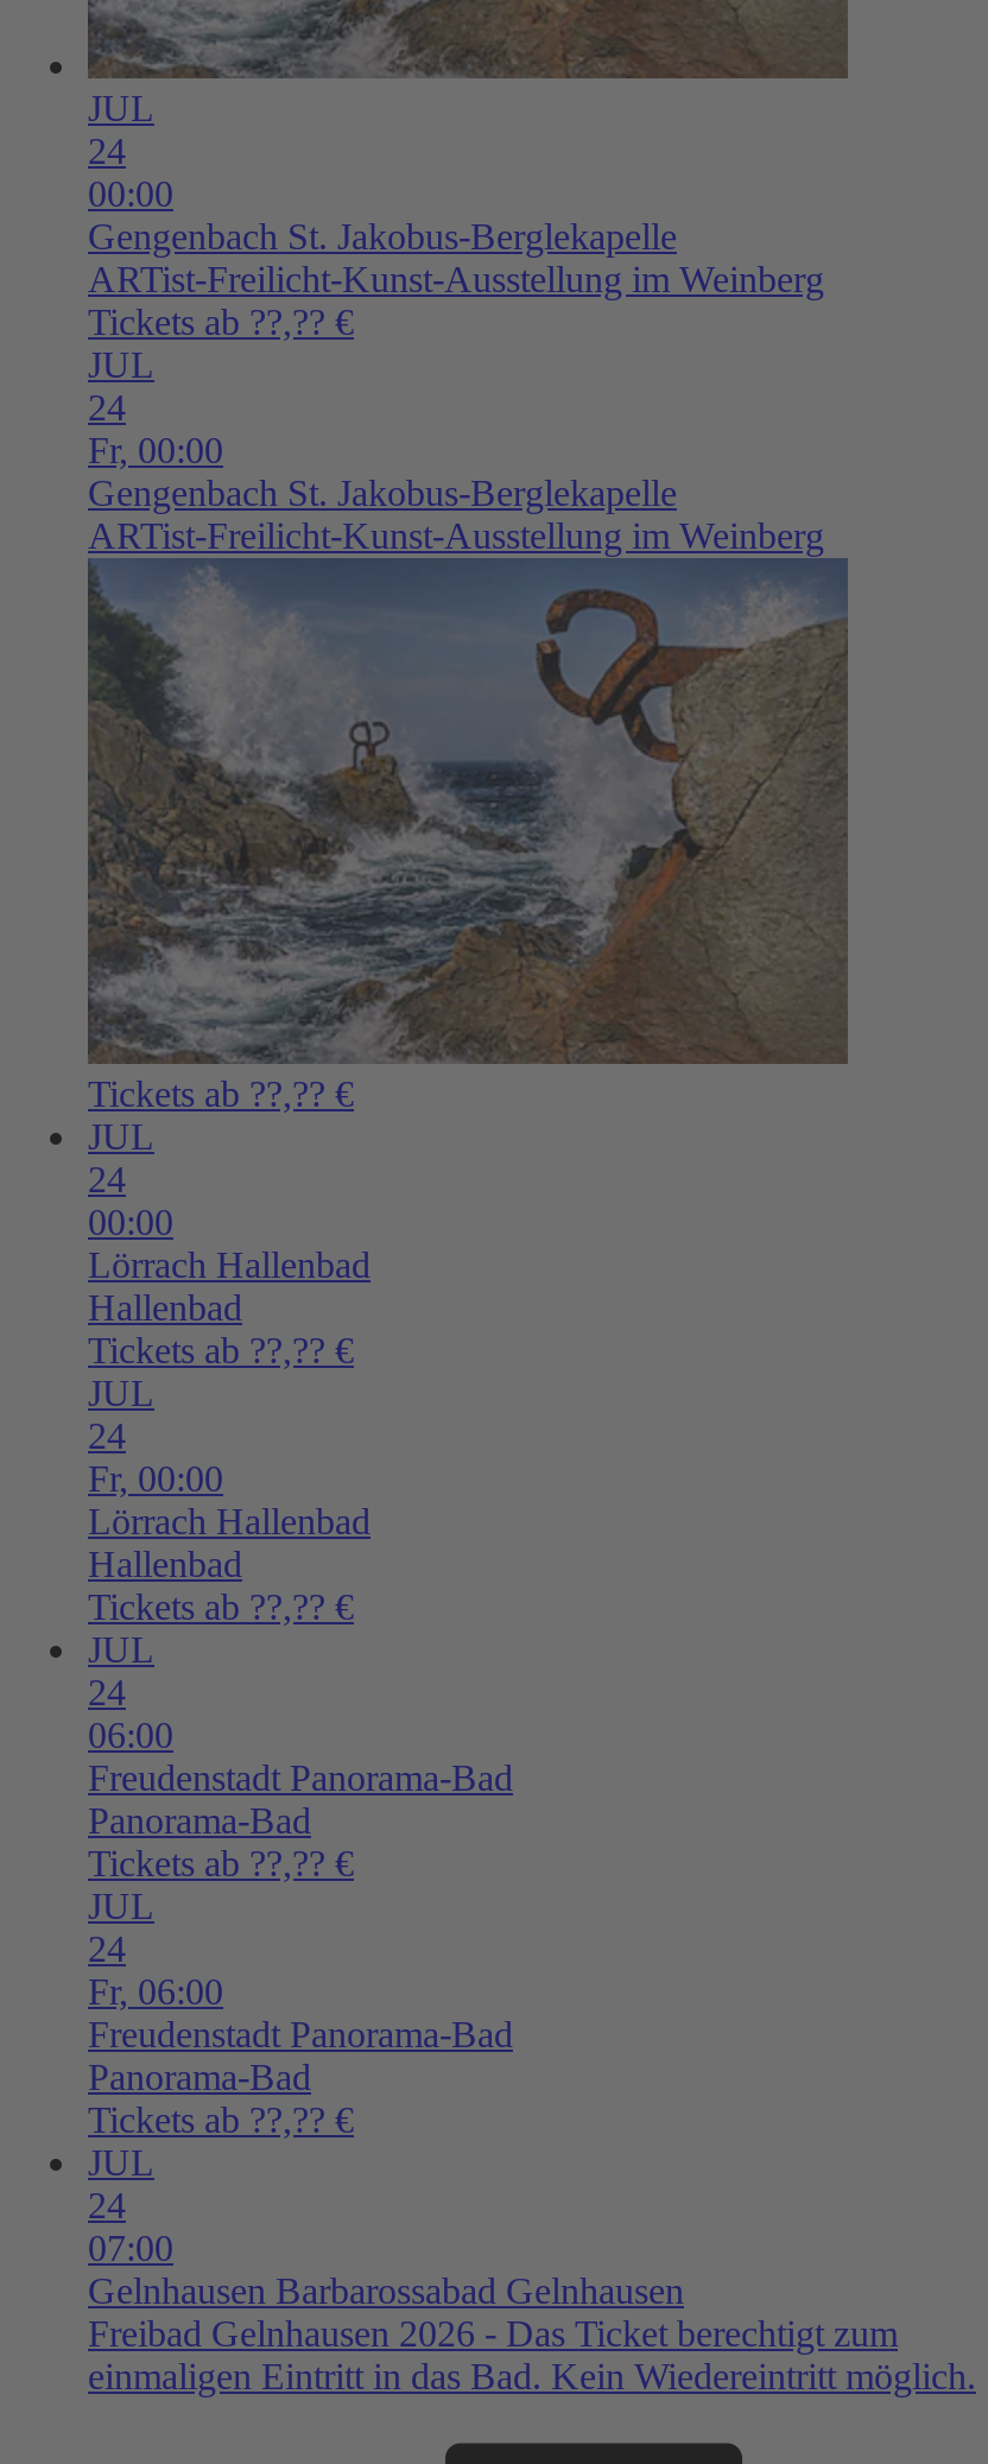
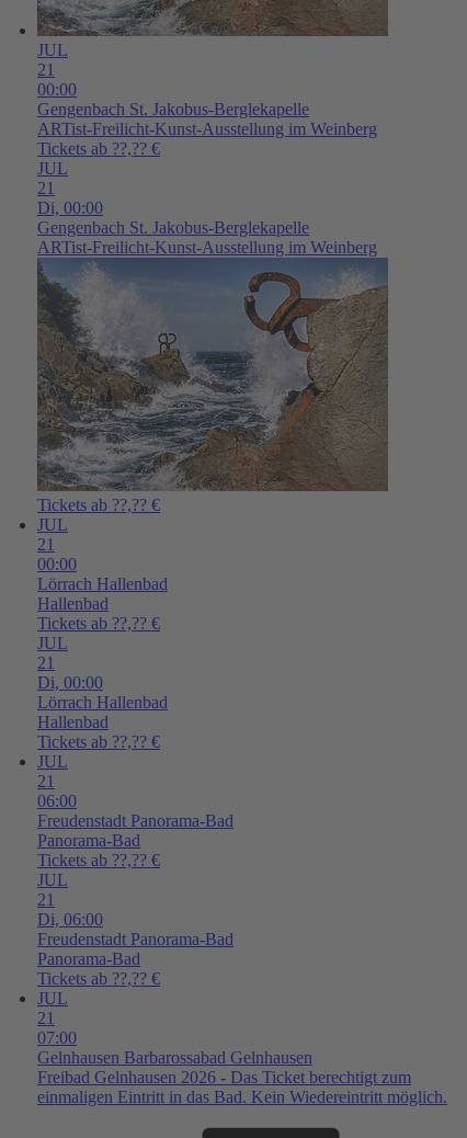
- 24
+ 21

- 24
- Fr, 00:00
+ 21
+ Di, 00:00

- 24
+ 21

- 24
- Fr, 00:00
+ 21
+ Di, 00:00

- 24
+ 21

- 24
- Fr, 06:00
+ 21
+ Di, 06:00

- 24
+ 21
